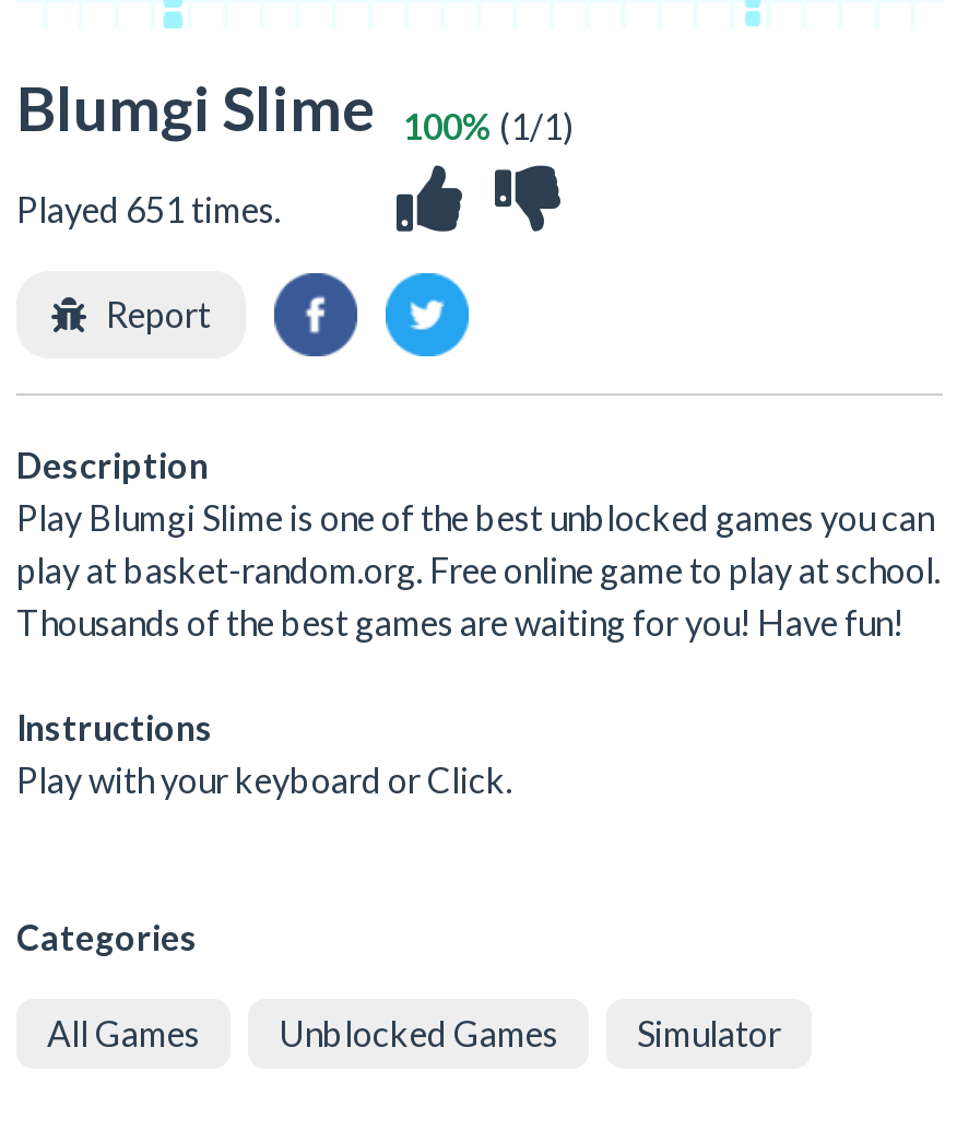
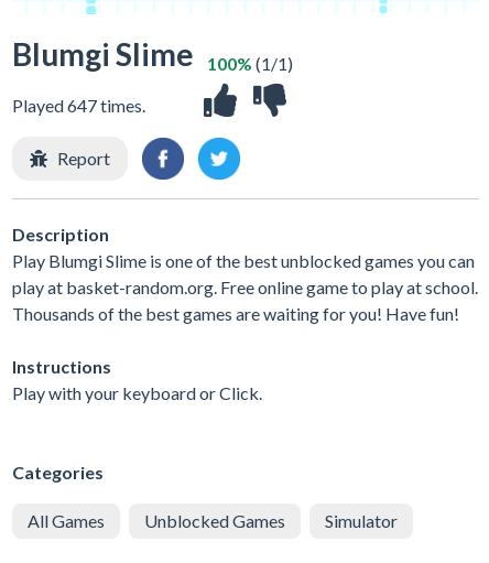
- Played 651 times.
+ Played 647 times.
